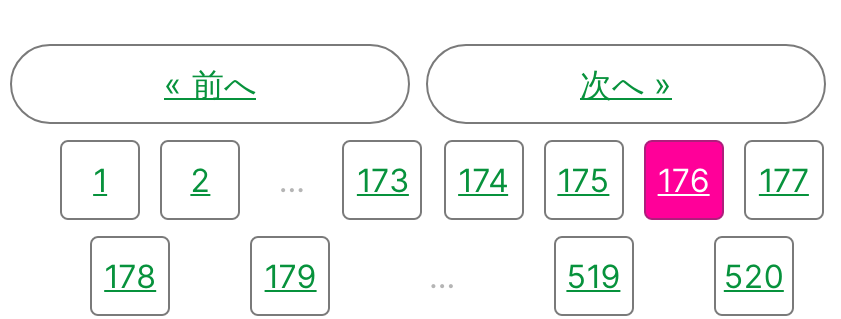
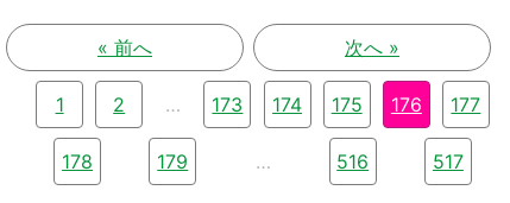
- 519
+ 516

- 520
+ 517
